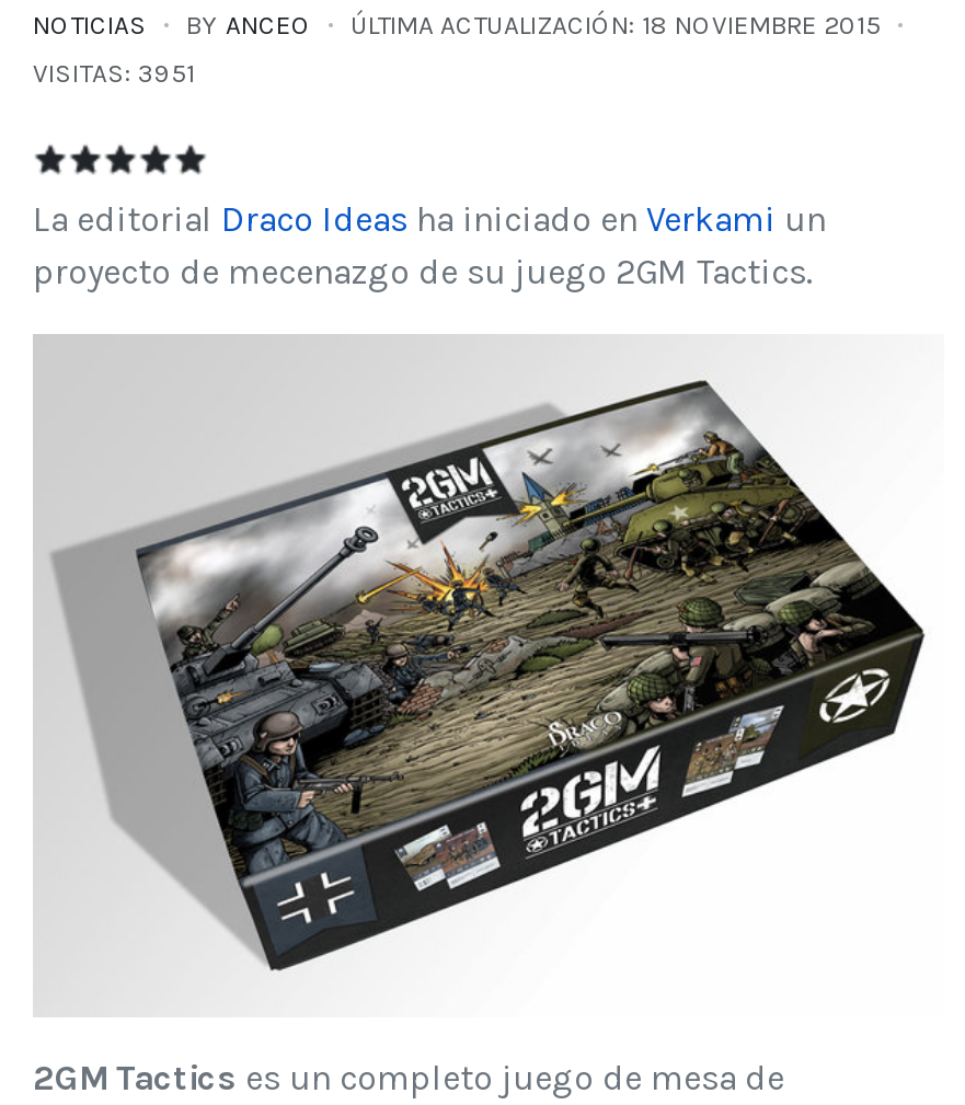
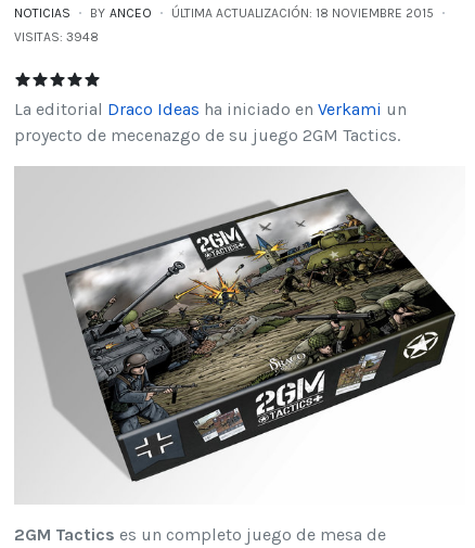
- VISITAS: 3951
+ VISITAS: 3948
